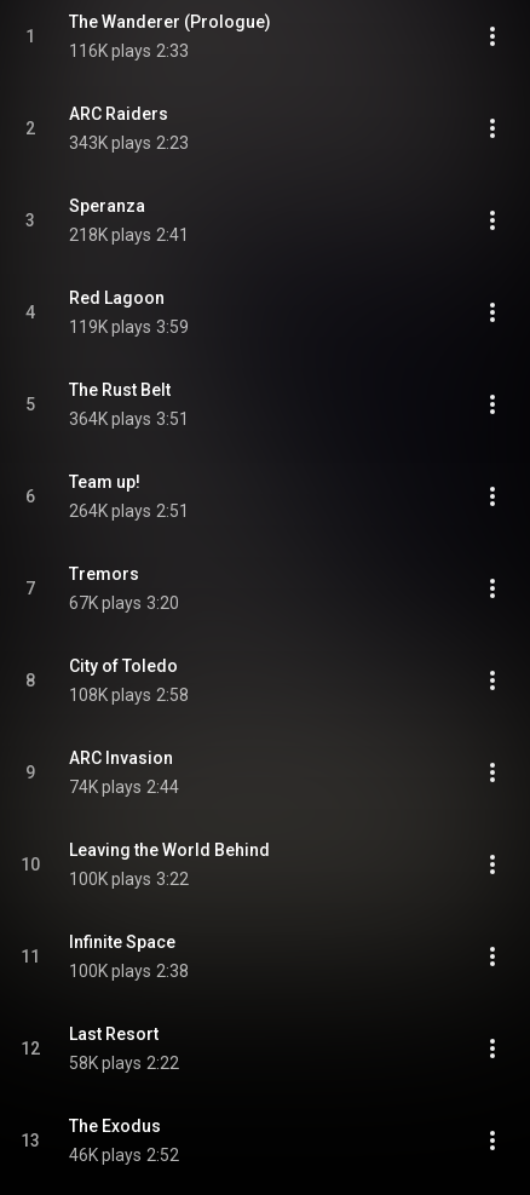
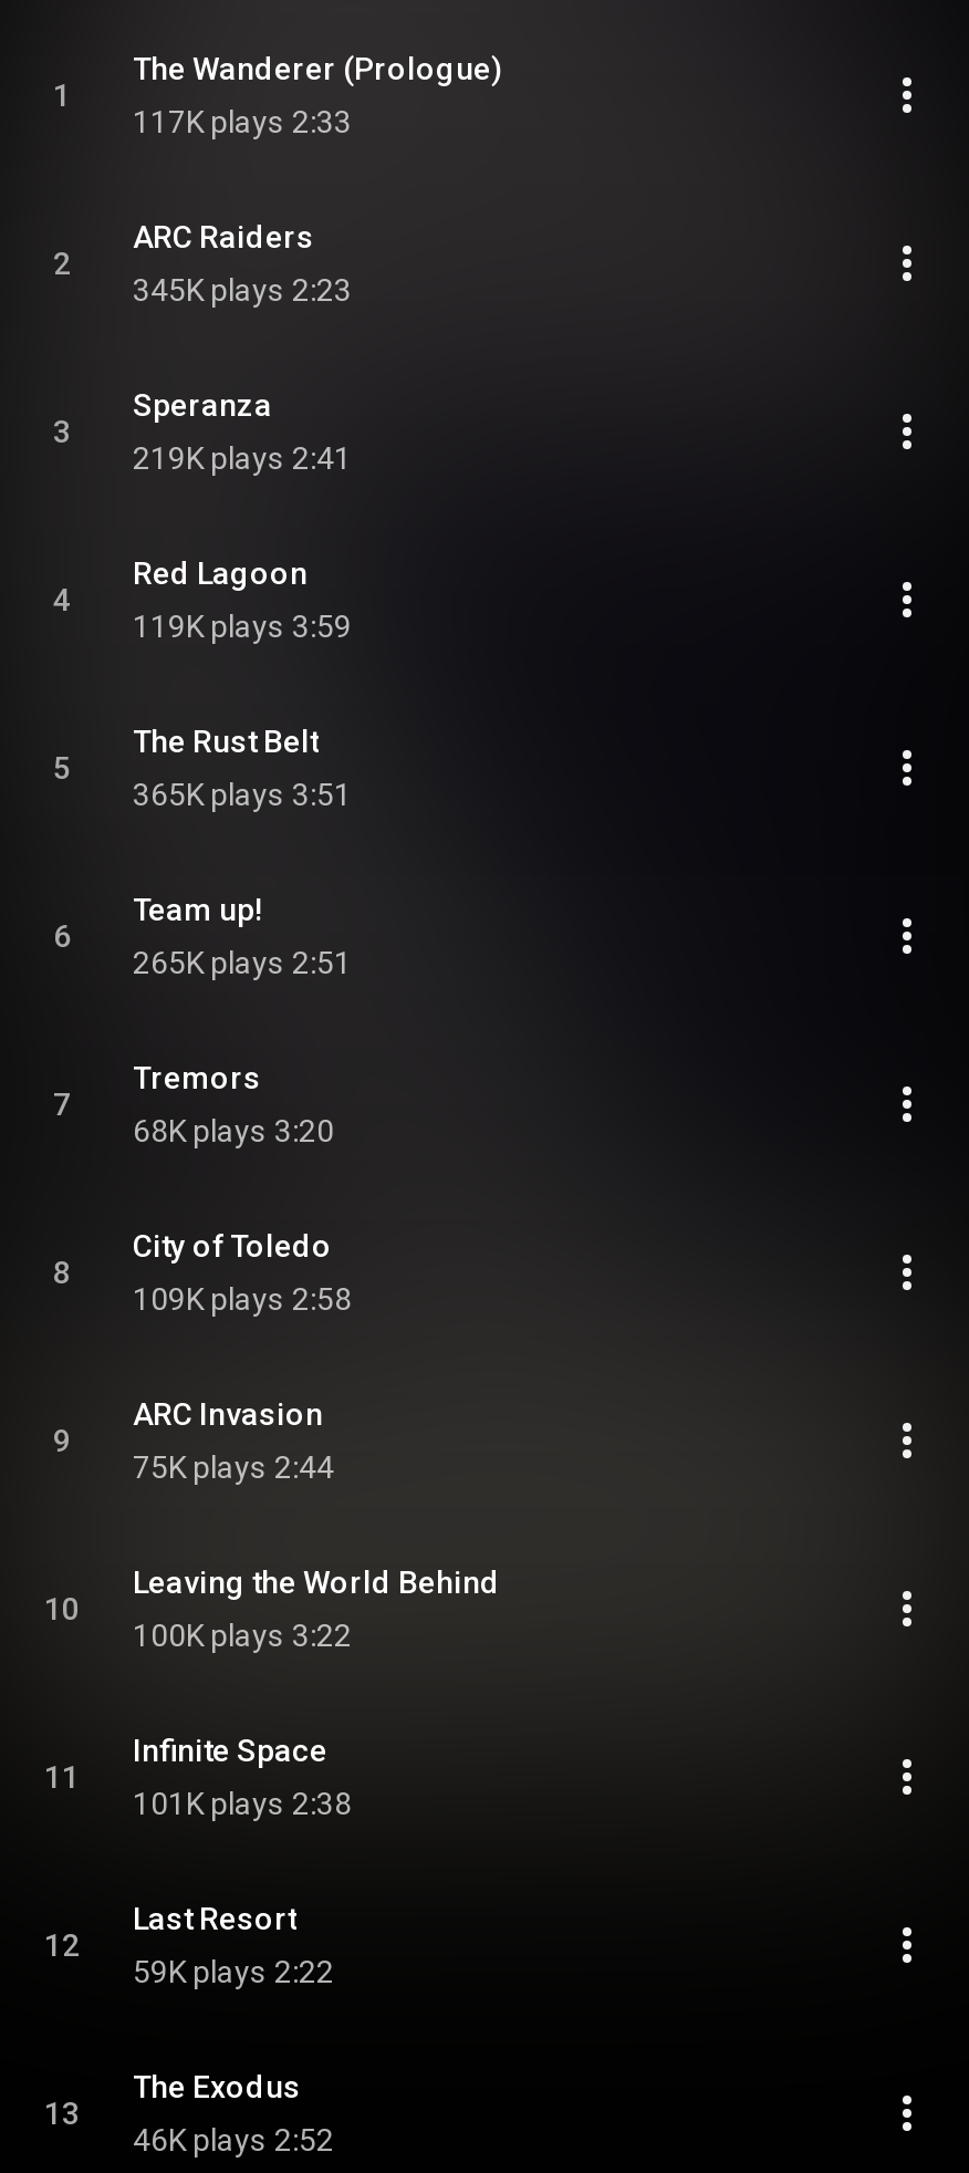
- 116K plays 2:33
+ 117K plays 2:33

- 343K plays 2:23
+ 345K plays 2:23

- 218K plays 2:41
+ 219K plays 2:41

- 364K plays 3:51
+ 365K plays 3:51

- 264K plays 2:51
+ 265K plays 2:51

- 67K plays 3:20
+ 68K plays 3:20

- 108K plays 2:58
+ 109K plays 2:58

- 74K plays 2:44
+ 75K plays 2:44

- 100K plays 2:38
+ 101K plays 2:38

- 58K plays 2:22
+ 59K plays 2:22
